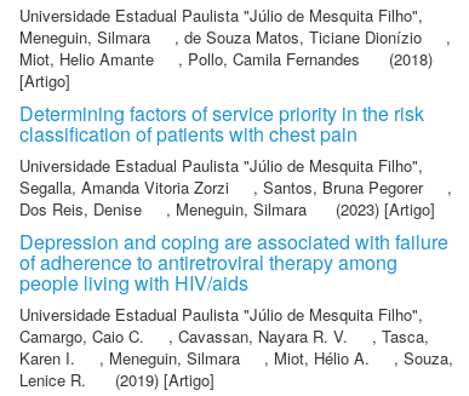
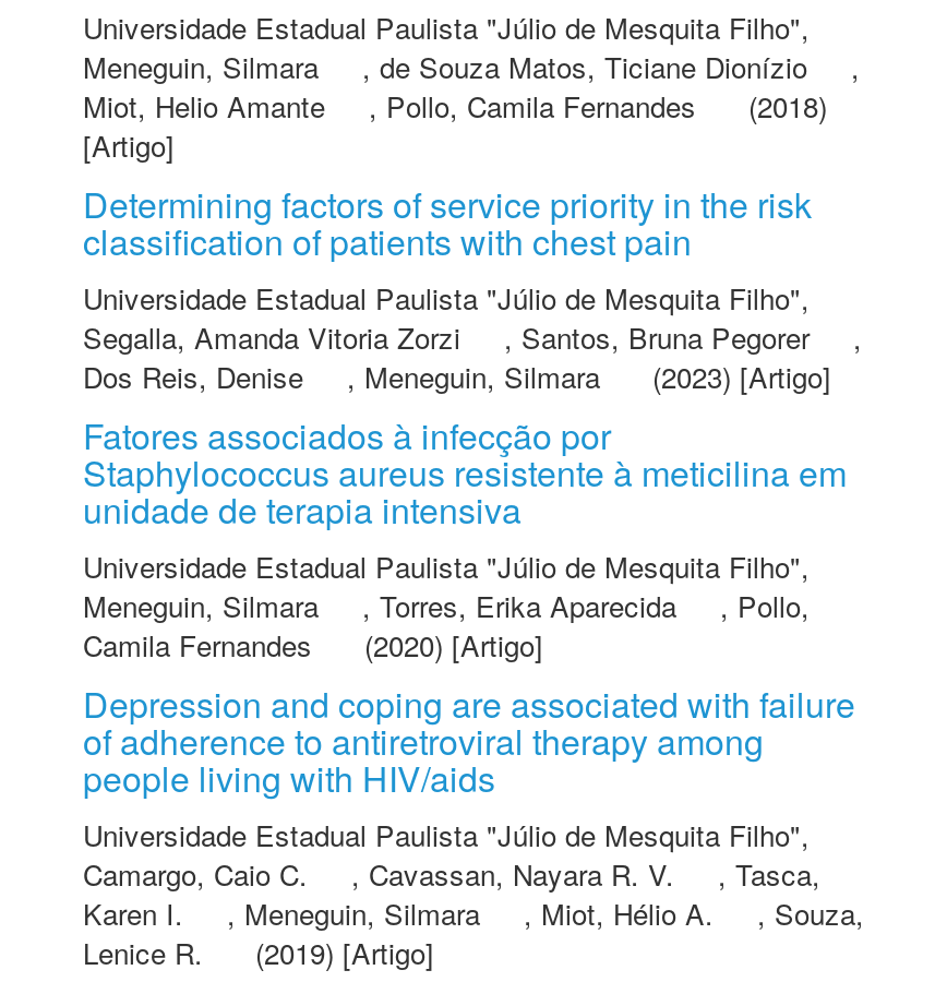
+ Fatores associados à infecção por
+ Staphylococcus aureus resistente à meticilina em
+ unidade de terapia intensiva
+ Universidade Estadual Paulista "Júlio de Mesquita Filho",
+ Meneguin, Silmara
+ , Torres, Erika Aparecida
+ , Pollo,
+ Camila Fernandes
+ (2020) [Artigo]
